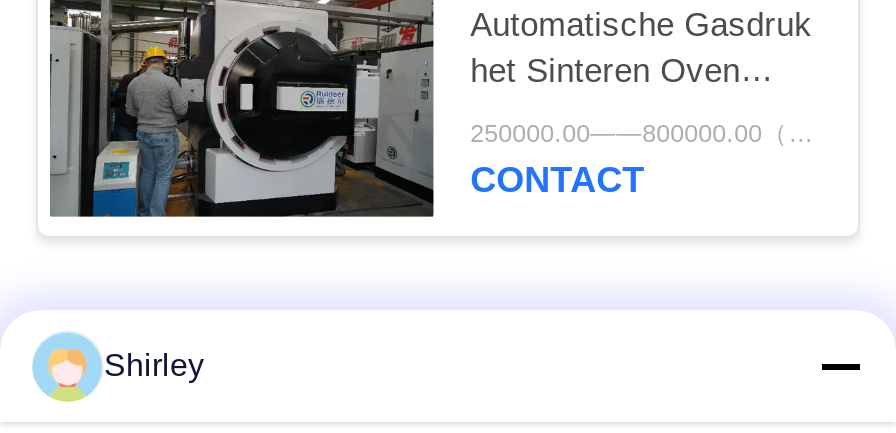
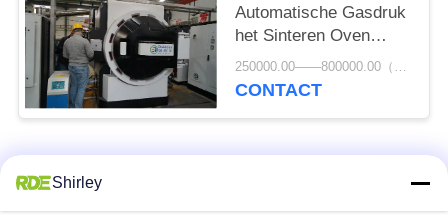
- [image]
+ [image]
